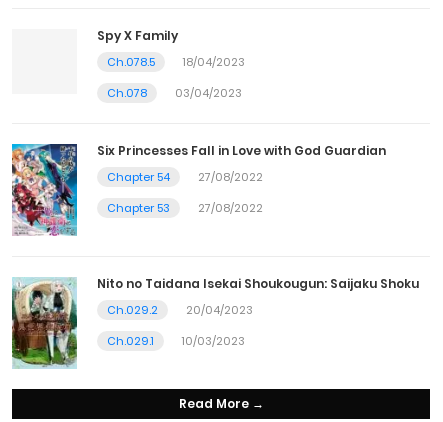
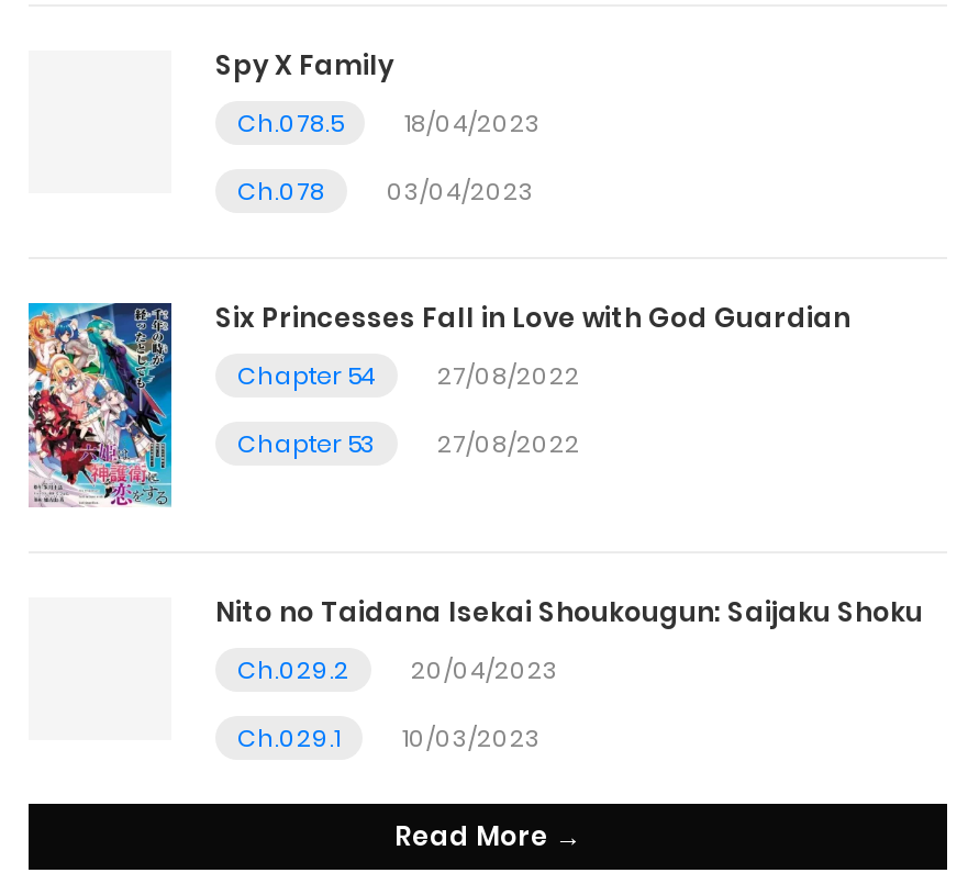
- [image]
